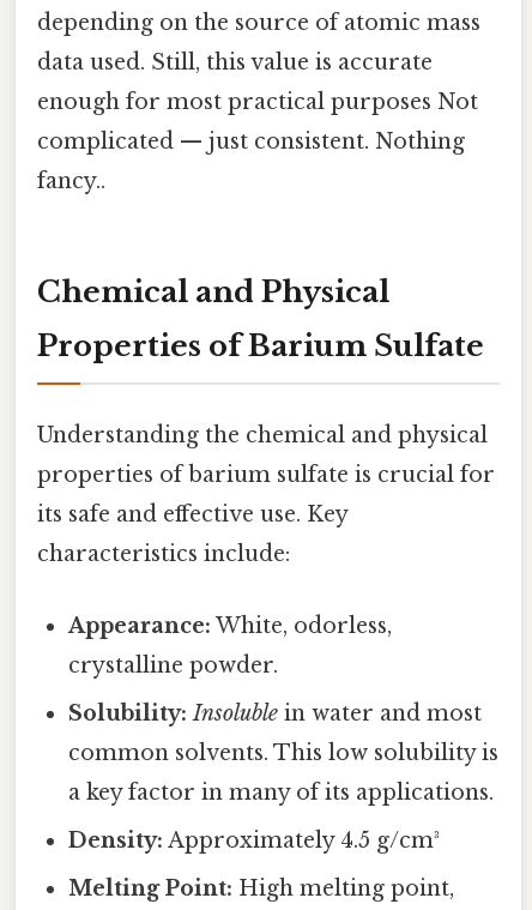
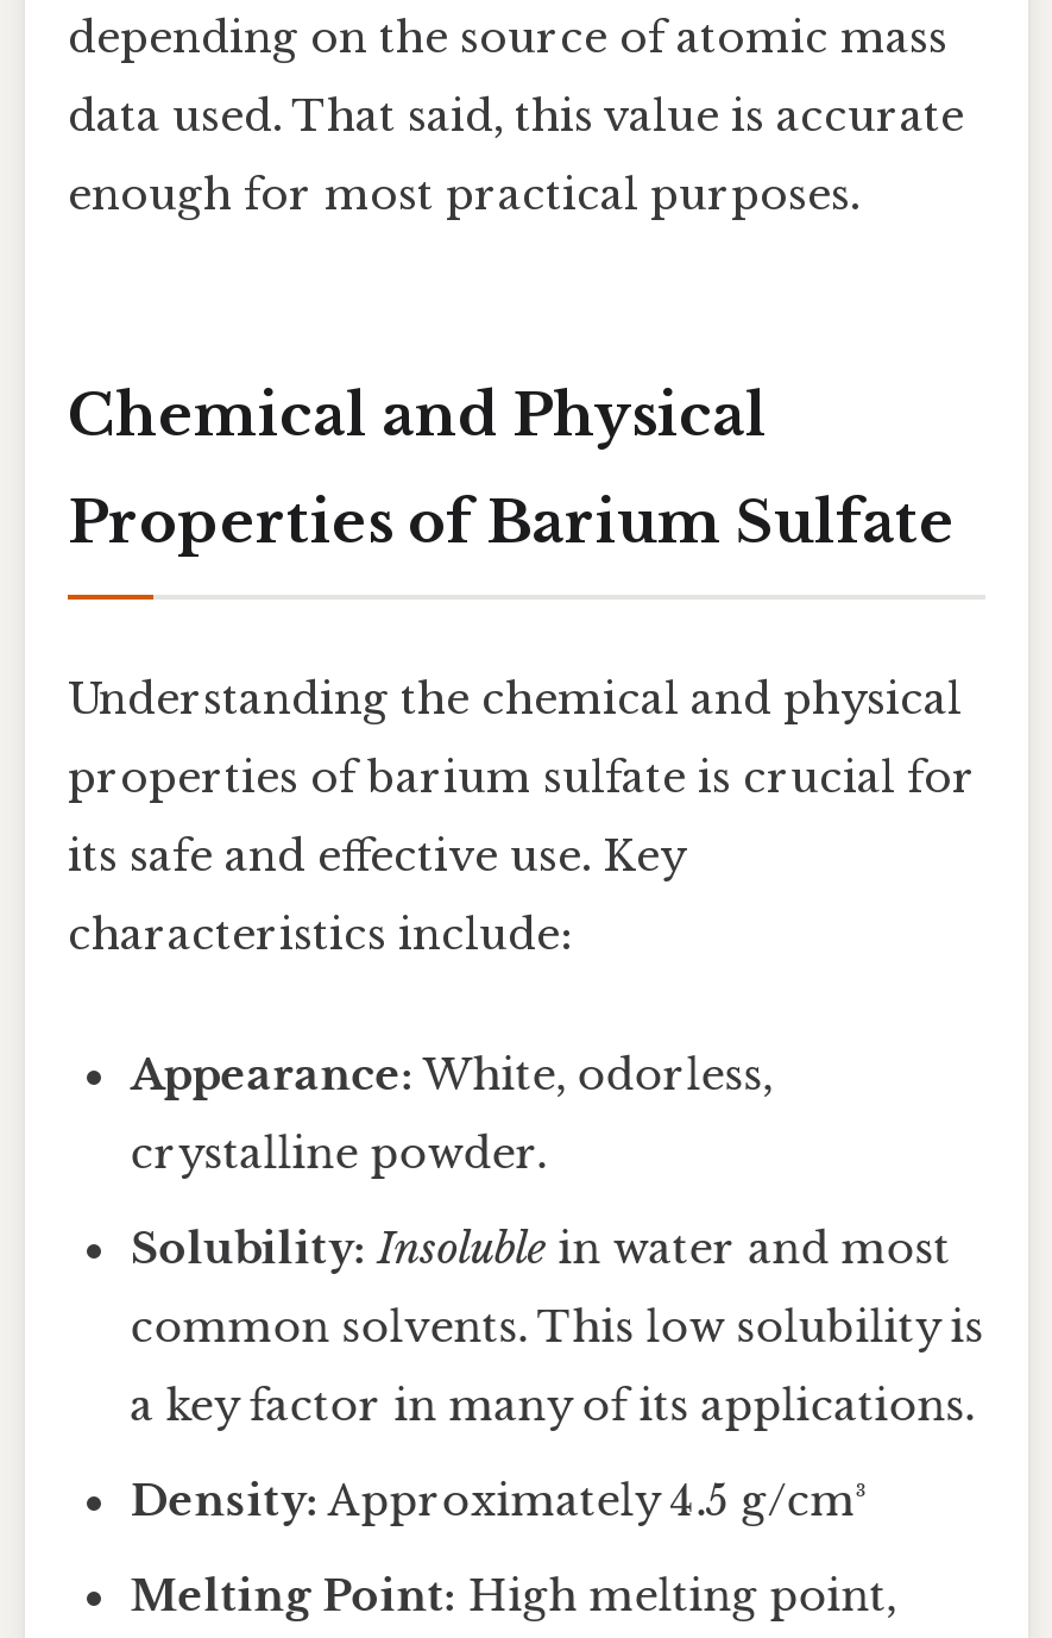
- data used. Still, this value is accurate
- enough for most practical purposes Not
- complicated — just consistent. Nothing
- fancy..
+ data used. That said, this value is accurate
+ enough for most practical purposes.
